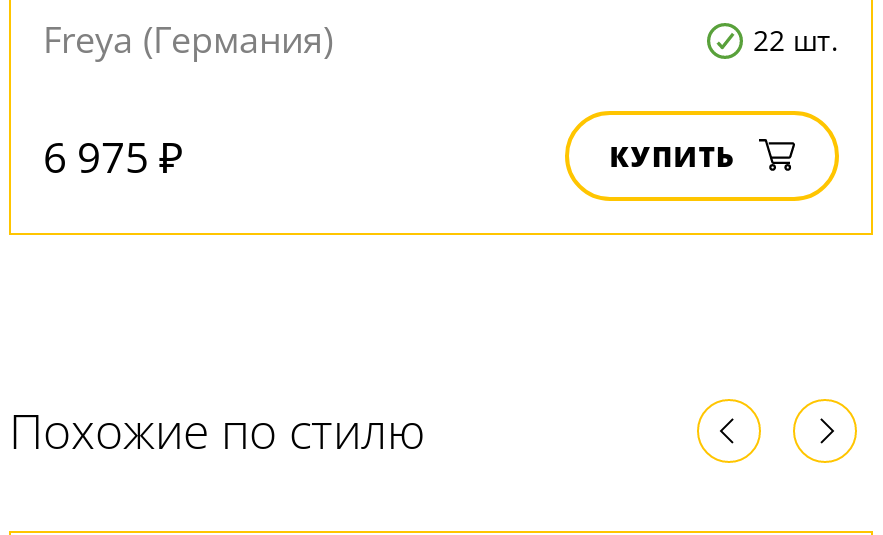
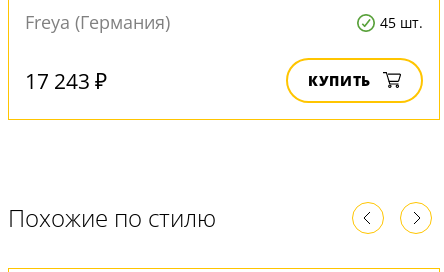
- 22 шт.
+ 45 шт.

- 6 975 ₽
+ 17 243 ₽
